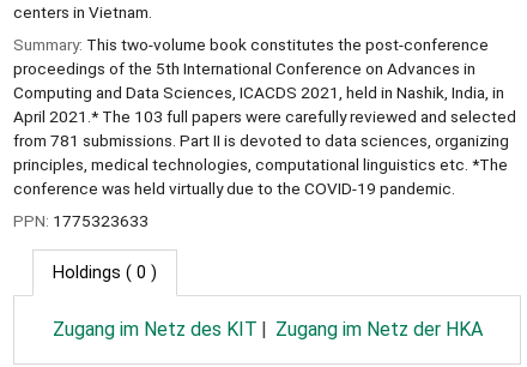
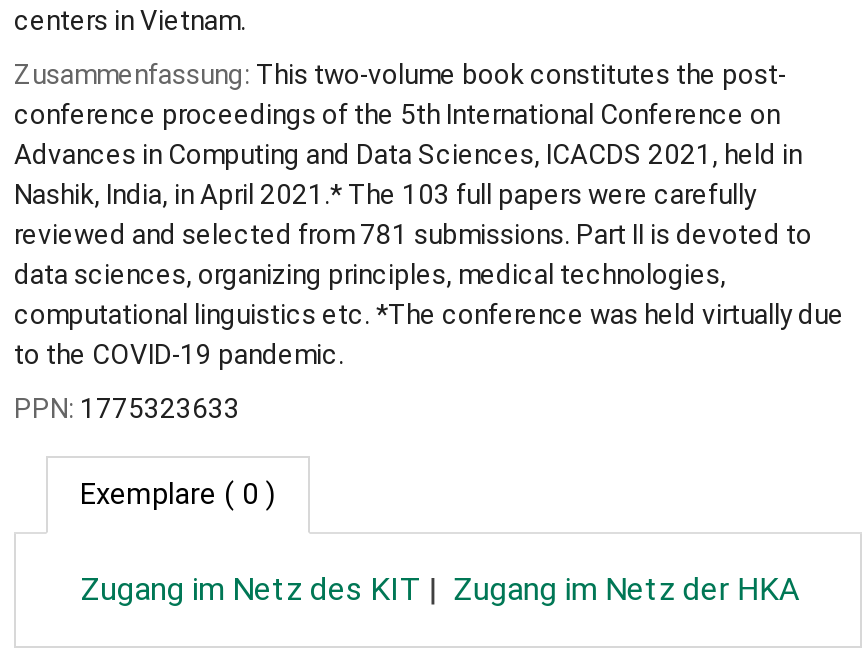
- Summary: This two-volume book constitutes the post-conference
- proceedings of the 5th International Conference on Advances in
- Computing and Data Sciences, ICACDS 2021, held in Nashik, India, in
- April 2021.* The 103 full papers were carefully reviewed and selected
- from 781 submissions. Part II is devoted to data sciences, organizing
- principles, medical technologies, computational linguistics etc. *The
- conference was held virtually due to the COVID-19 pandemic.
+ Zusammenfassung: This two-volume book constitutes the post-
+ conference proceedings of the 5th International Conference on
+ Advances in Computing and Data Sciences, ICACDS 2021, held in
+ Nashik, India, in April 2021.* The 103 full papers were carefully
+ reviewed and selected from 781 submissions. Part II is devoted to
+ data sciences, organizing principles, medical technologies,
+ computational linguistics etc. *The conference was held virtually due
+ to the COVID-19 pandemic.

- Holdings ( 0 )
+ Exemplare ( 0 )
